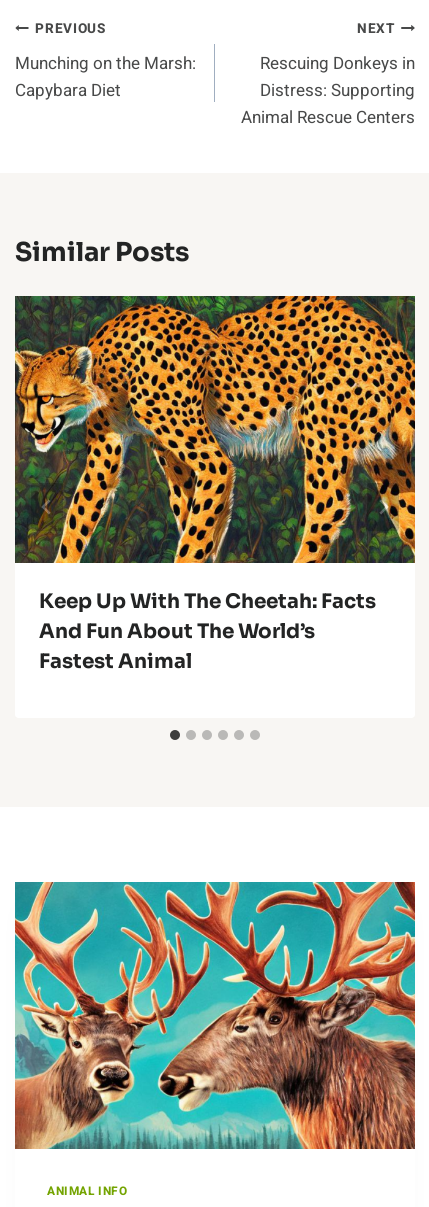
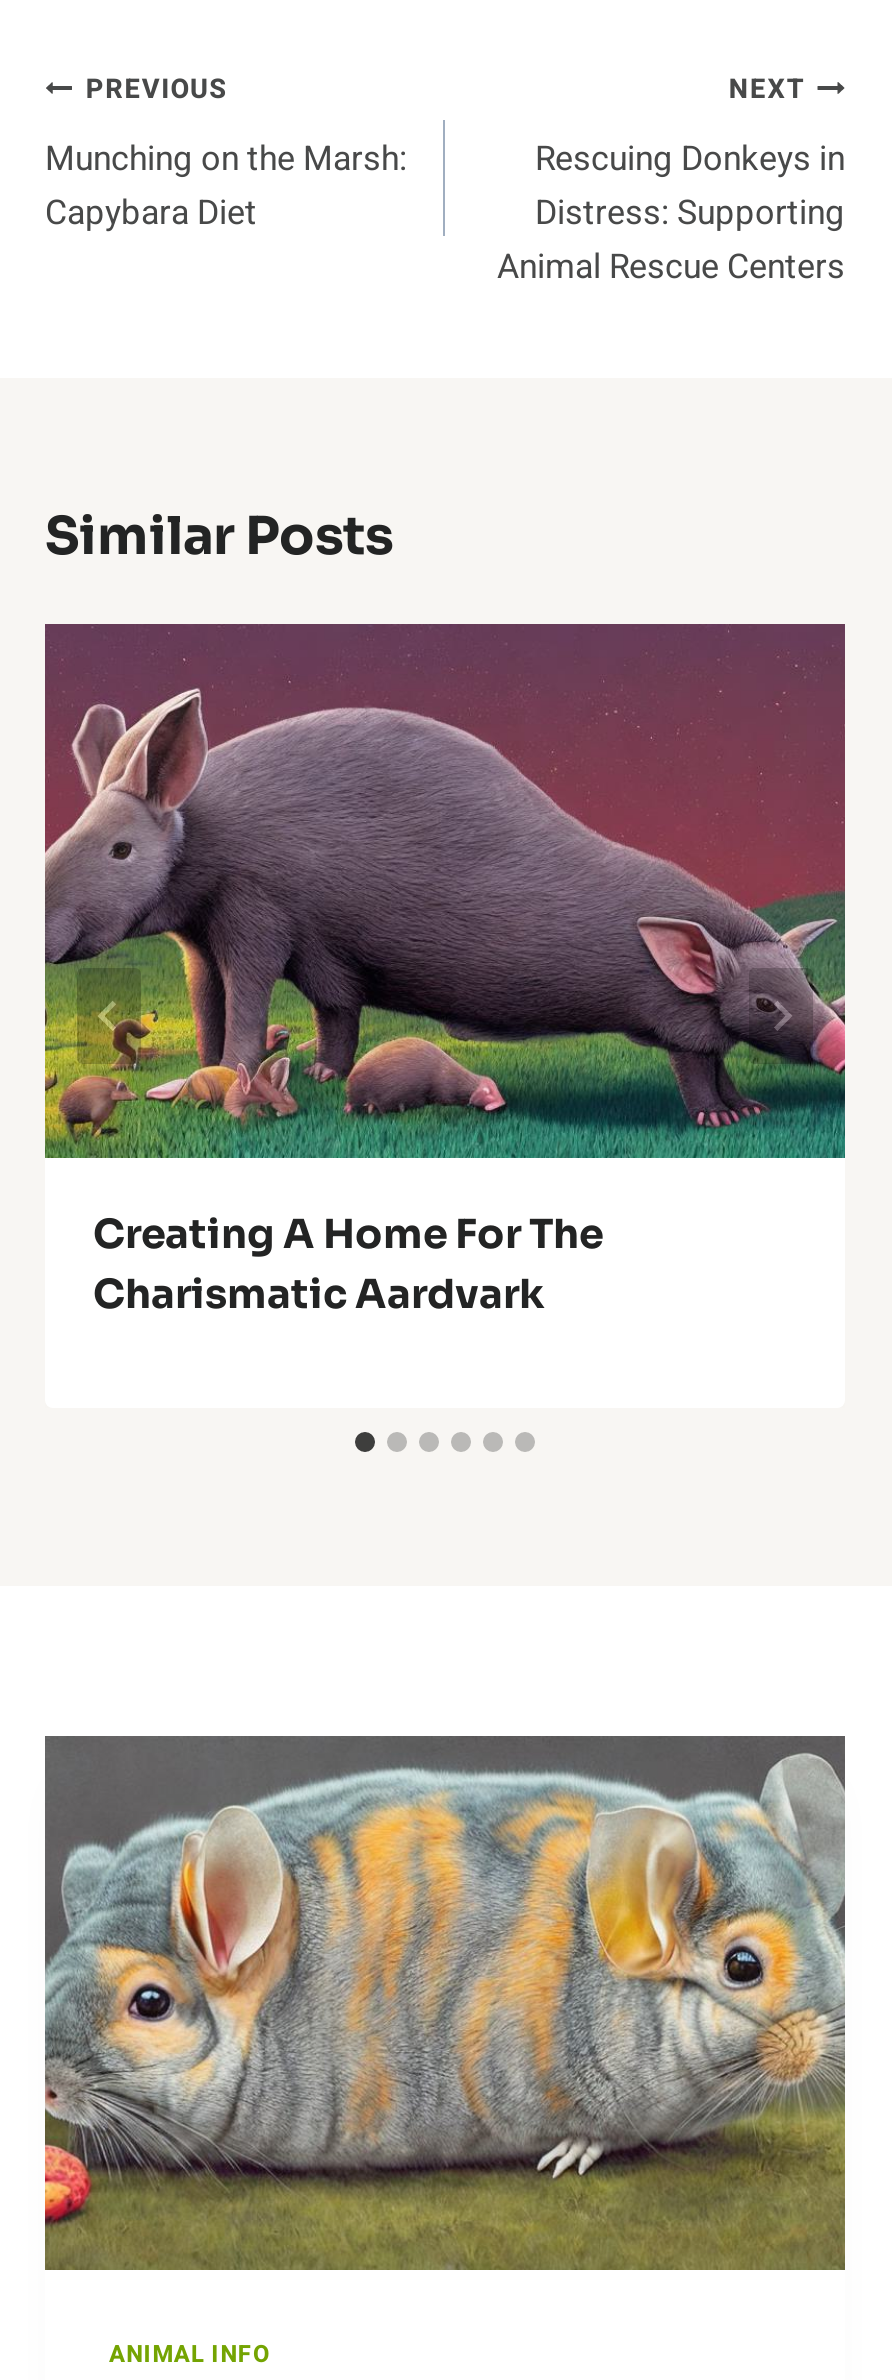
- [image]
- Keep Up With The Cheetah: Facts
- And Fun About The World’s
- Fastest Animal
+ [image]
+ Creating A Home For The
+ Charismatic Aardvark

- [image]
+ [image]
